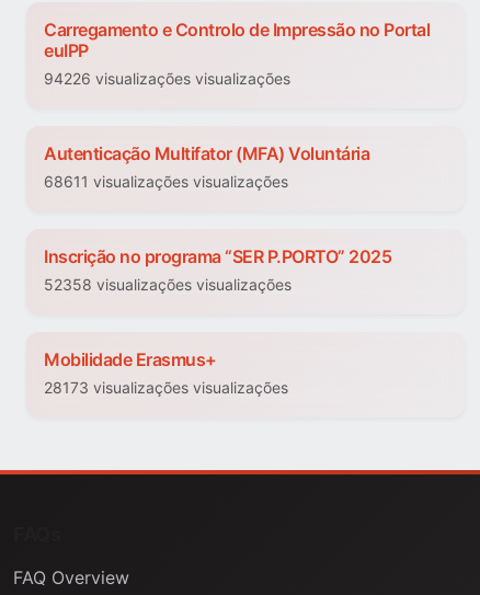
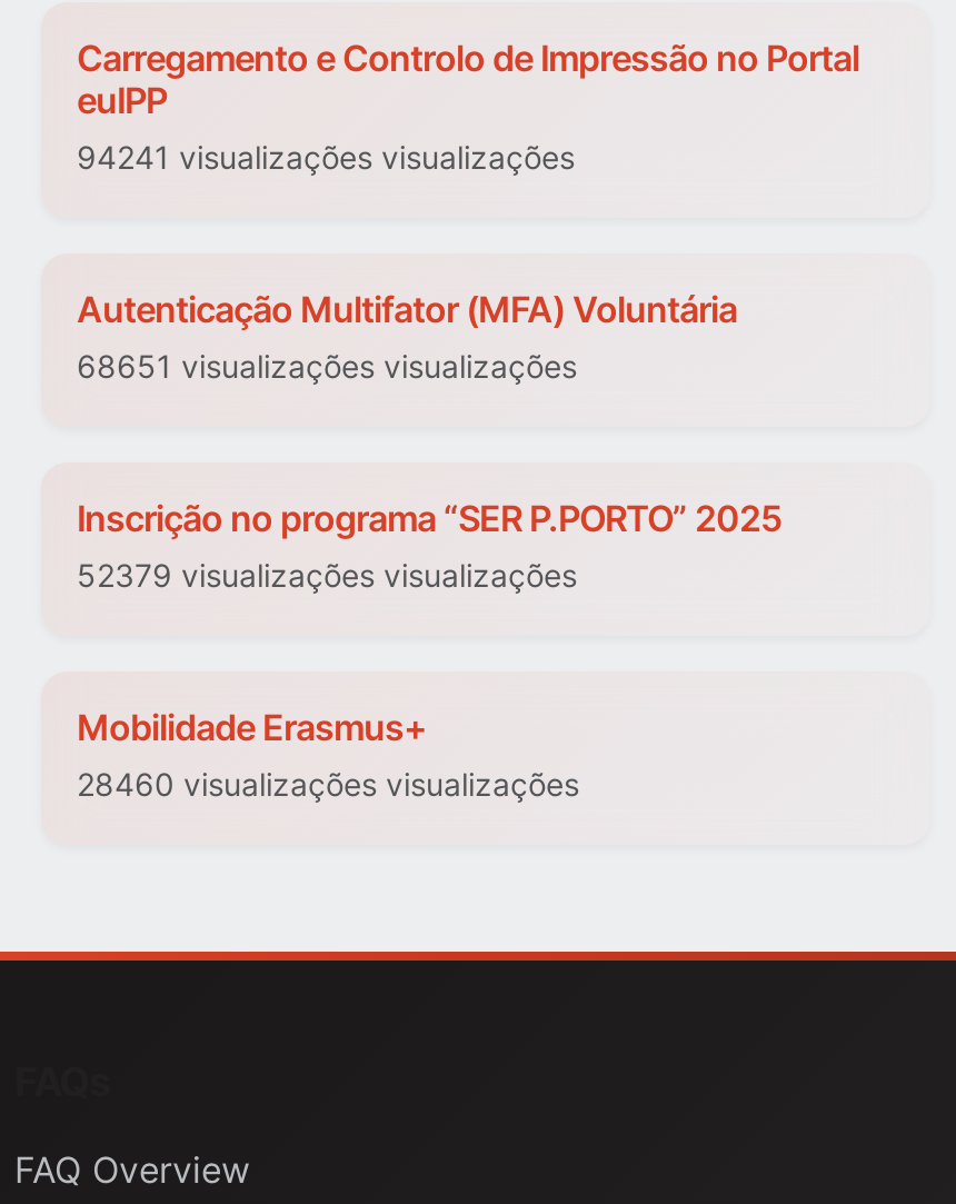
- 94226 visualizações visualizações
+ 94241 visualizações visualizações

- 68611 visualizações visualizações
+ 68651 visualizações visualizações

- 52358 visualizações visualizações
+ 52379 visualizações visualizações

- 28173 visualizações visualizações
+ 28460 visualizações visualizações
